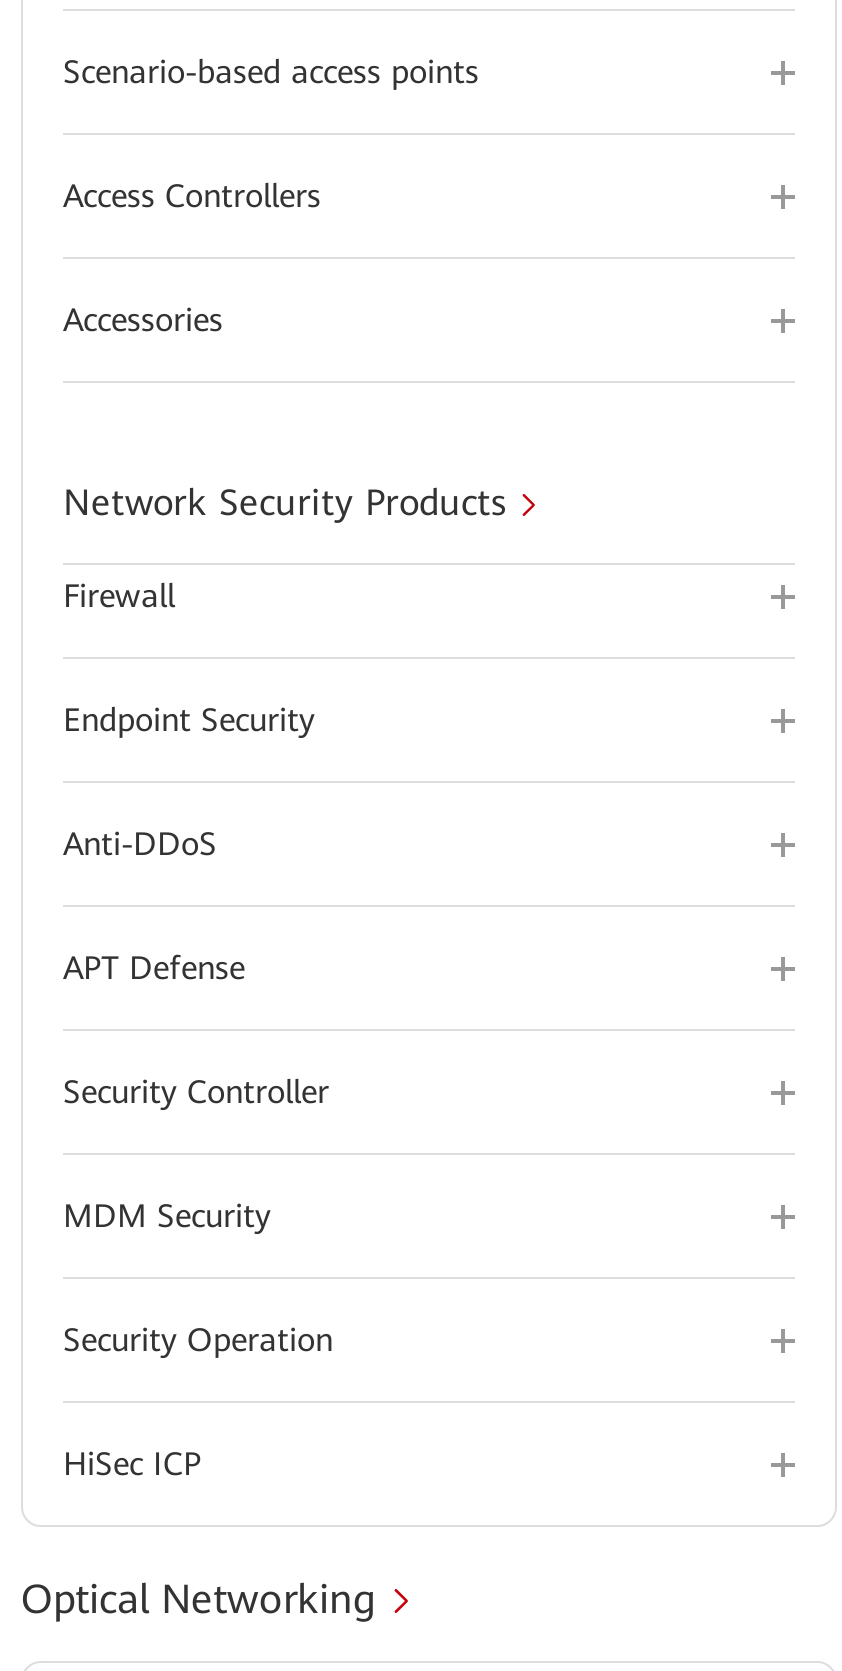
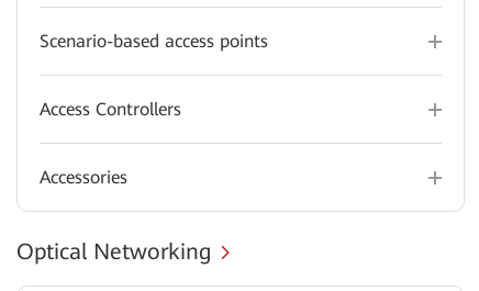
- Network Security Products
- Firewall
- Endpoint Security
- Anti-DDoS
- APT Defense
- Security Controller
- MDM Security
- Security Operation
- HiSec ICP
